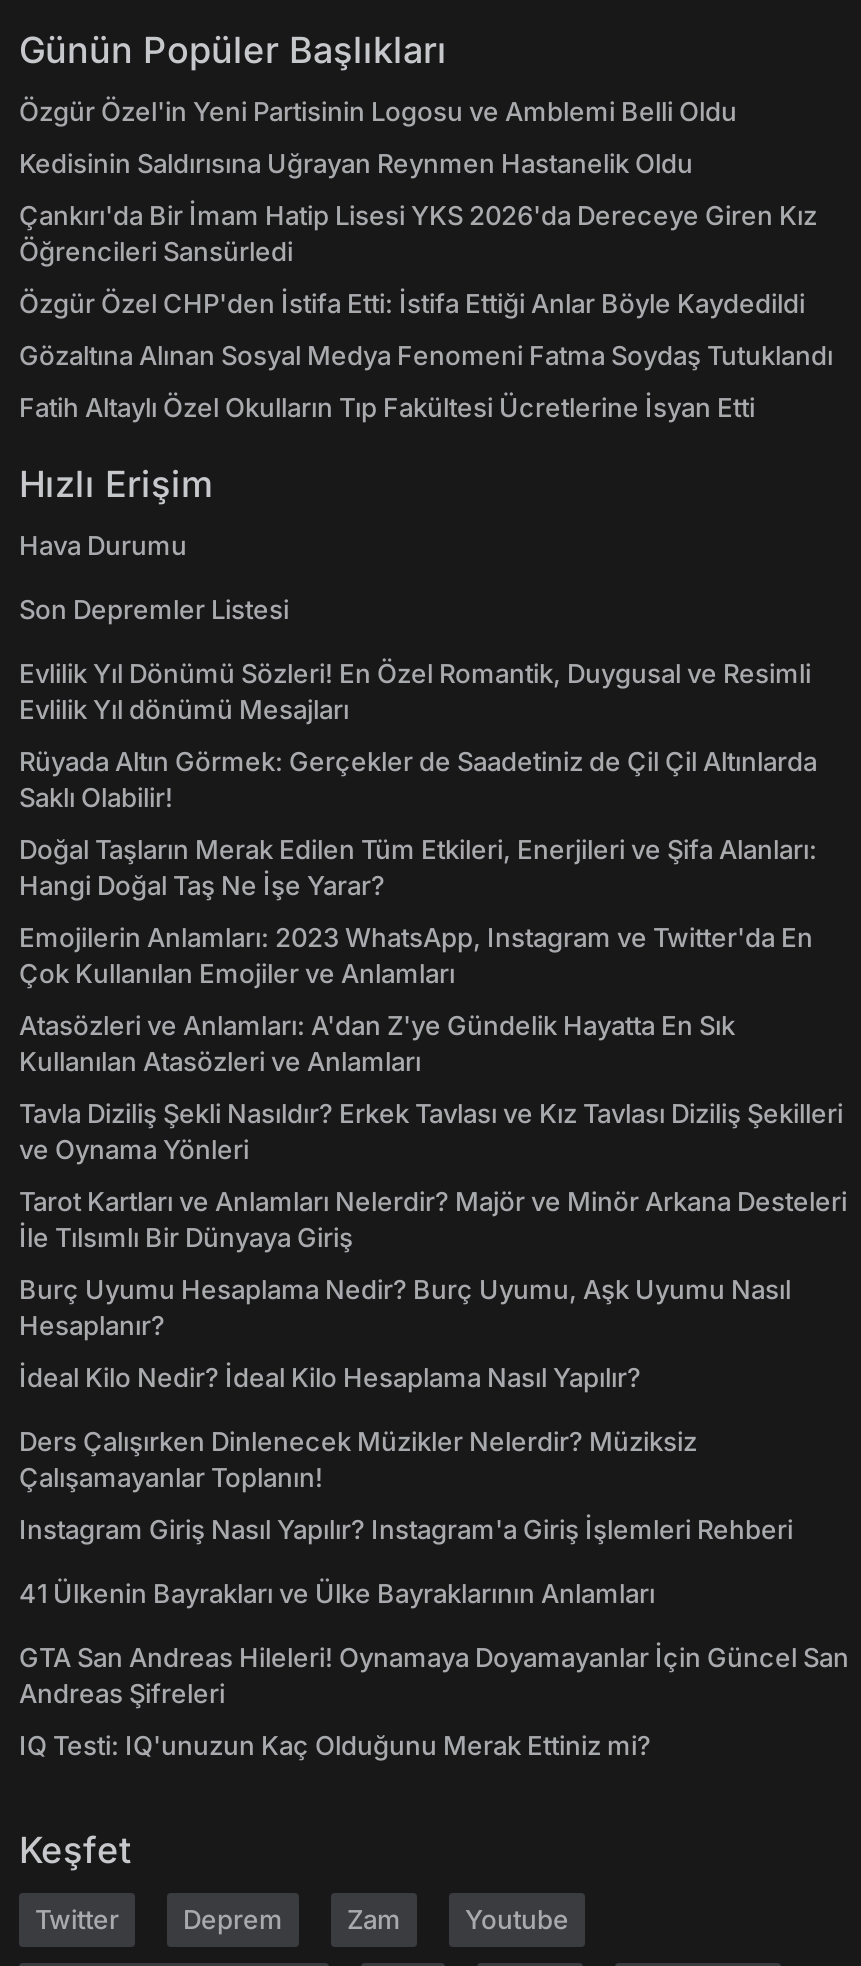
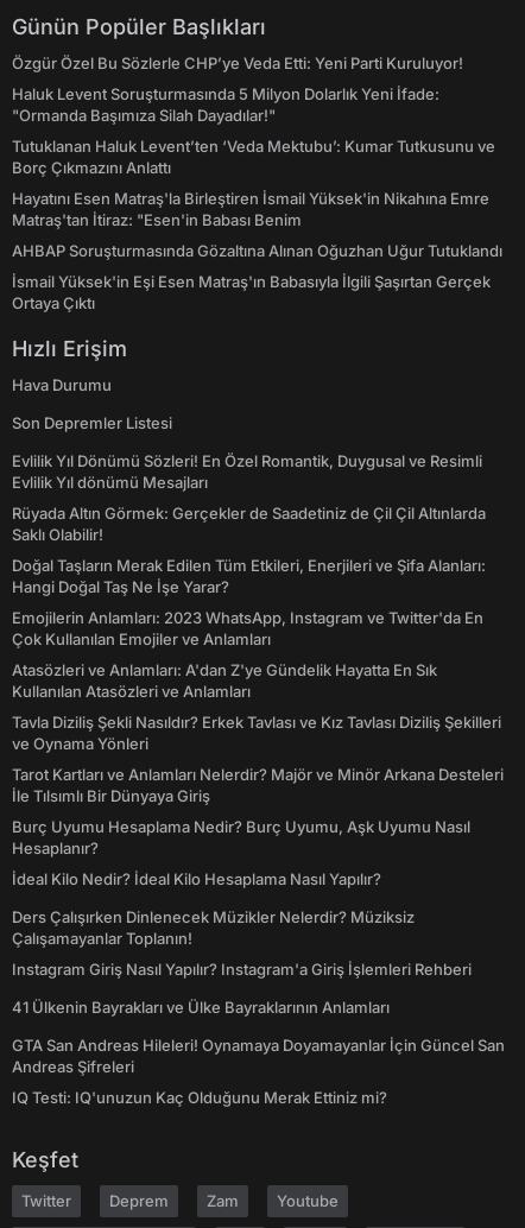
- Özgür Özel'in Yeni Partisinin Logosu ve Amblemi Belli Oldu
+ Özgür Özel Bu Sözlerle CHP’ye Veda Etti: Yeni Parti Kuruluyor!

- Kedisinin Saldırısına Uğrayan Reynmen Hastanelik Oldu
+ Haluk Levent Soruşturmasında 5 Milyon Dolarlık Yeni İfade:
+ "Ormanda Başımıza Silah Dayadılar!"

- Çankırı'da Bir İmam Hatip Lisesi YKS 2026'da Dereceye Giren Kız
- Öğrencileri Sansürledi
+ Tutuklanan Haluk Levent’ten ‘Veda Mektubu’: Kumar Tutkusunu ve
+ Borç Çıkmazını Anlattı

- Özgür Özel CHP'den İstifa Etti: İstifa Ettiği Anlar Böyle Kaydedildi
+ Hayatını Esen Matraş'la Birleştiren İsmail Yüksek'in Nikahına Emre
+ Matraş'tan İtiraz: "Esen'in Babası Benim

- Gözaltına Alınan Sosyal Medya Fenomeni Fatma Soydaş Tutuklandı
+ AHBAP Soruşturmasında Gözaltına Alınan Oğuzhan Uğur Tutuklandı

- Fatih Altaylı Özel Okulların Tıp Fakültesi Ücretlerine İsyan Etti
+ İsmail Yüksek'in Eşi Esen Matraş'ın Babasıyla İlgili Şaşırtan Gerçek
+ Ortaya Çıktı
